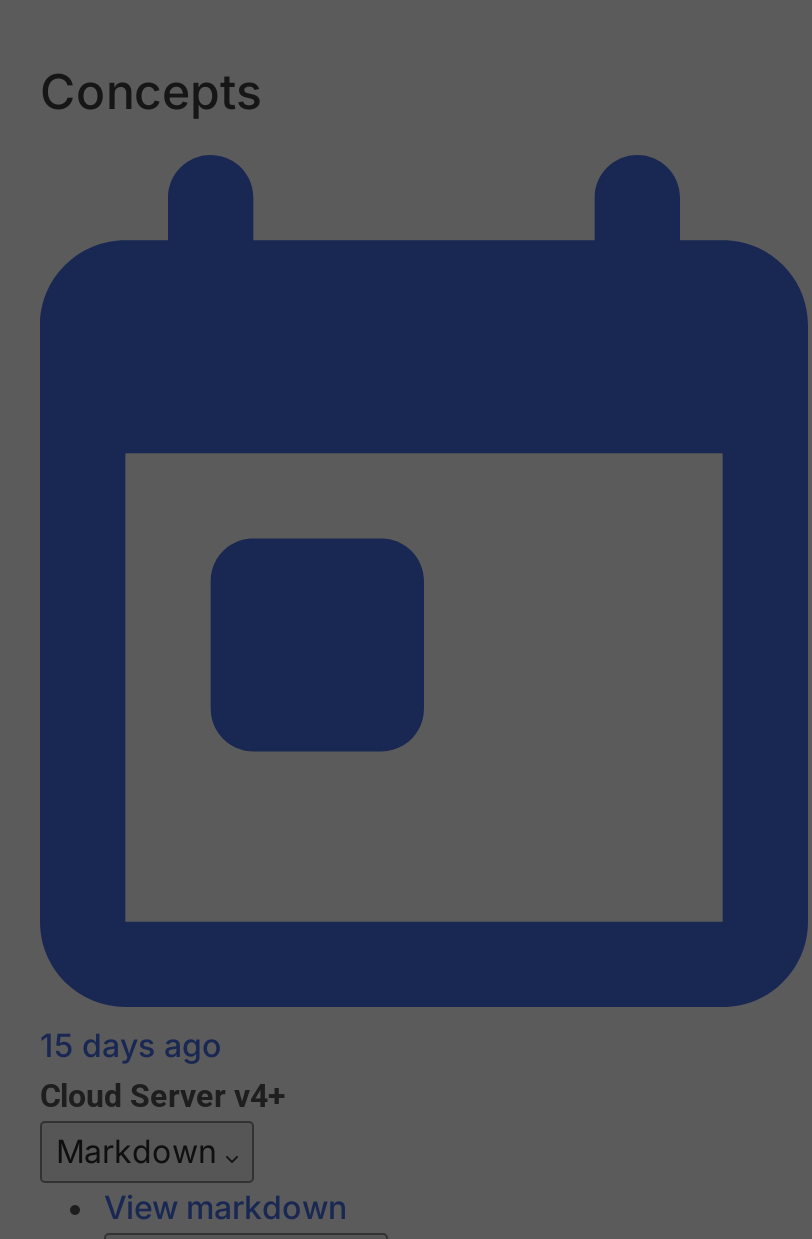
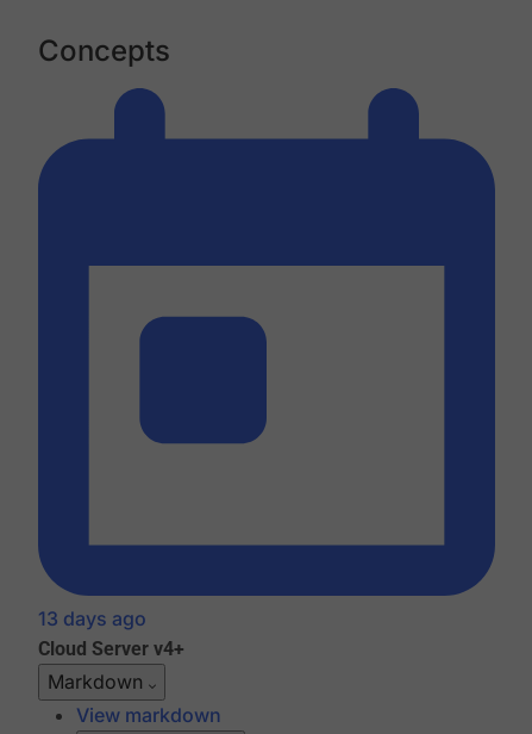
- 15 days ago
+ 13 days ago
